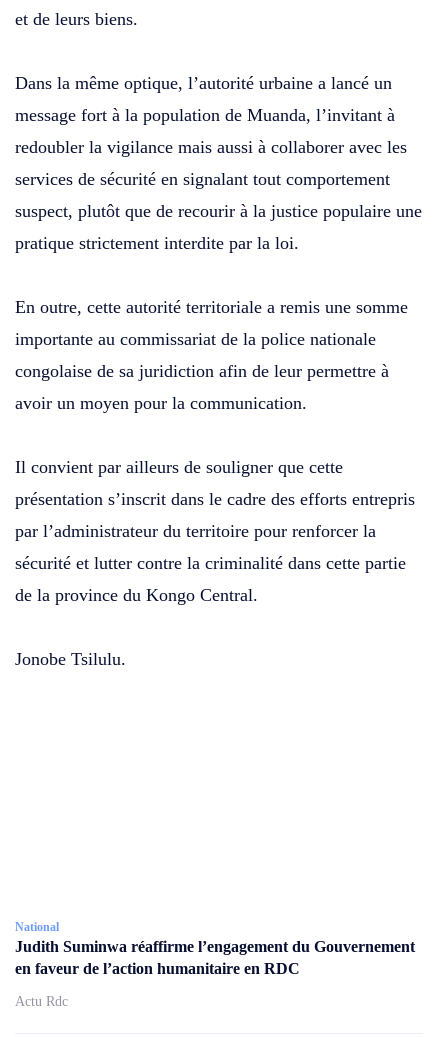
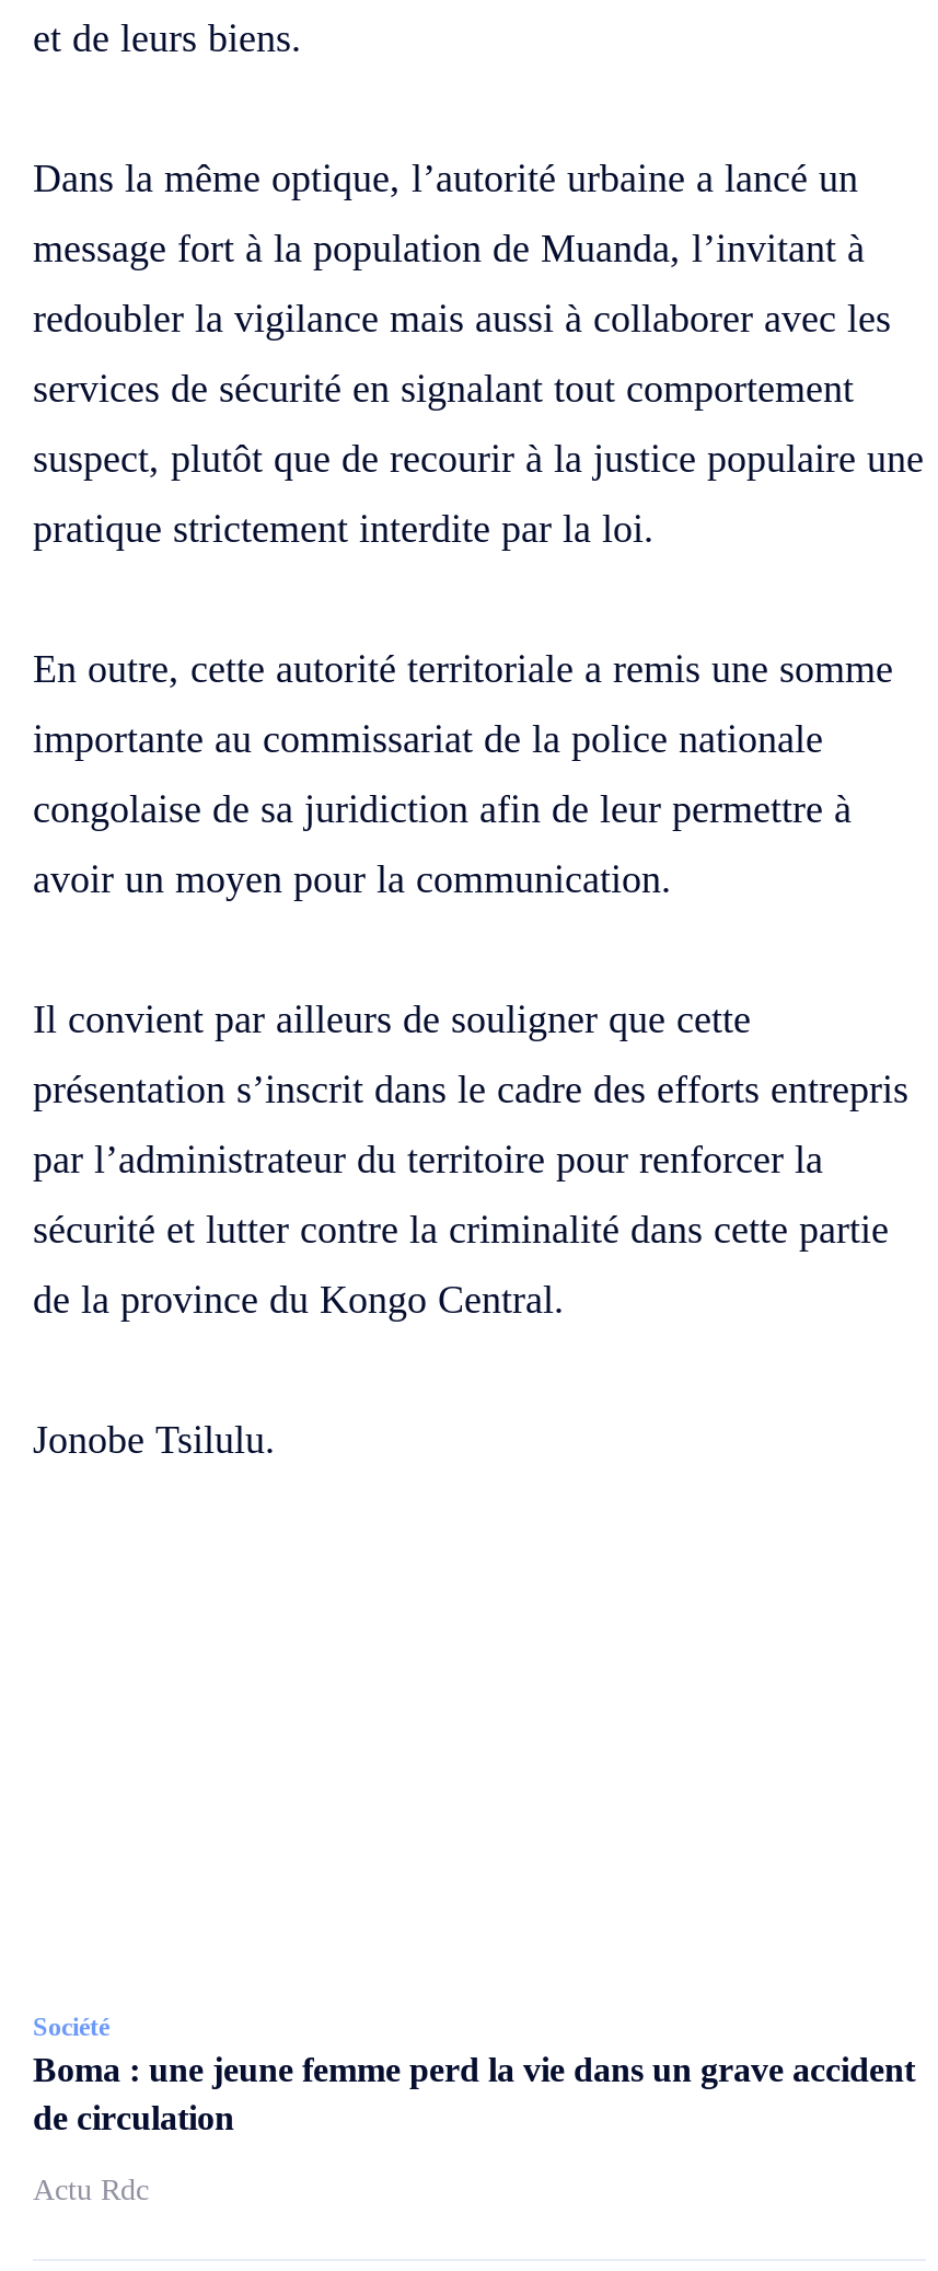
- National
- Judith Suminwa réaffirme l’engagement du Gouvernement
- en faveur de l’action humanitaire en RDC
+ Société
+ Boma : une jeune femme perd la vie dans un grave accident
+ de circulation
